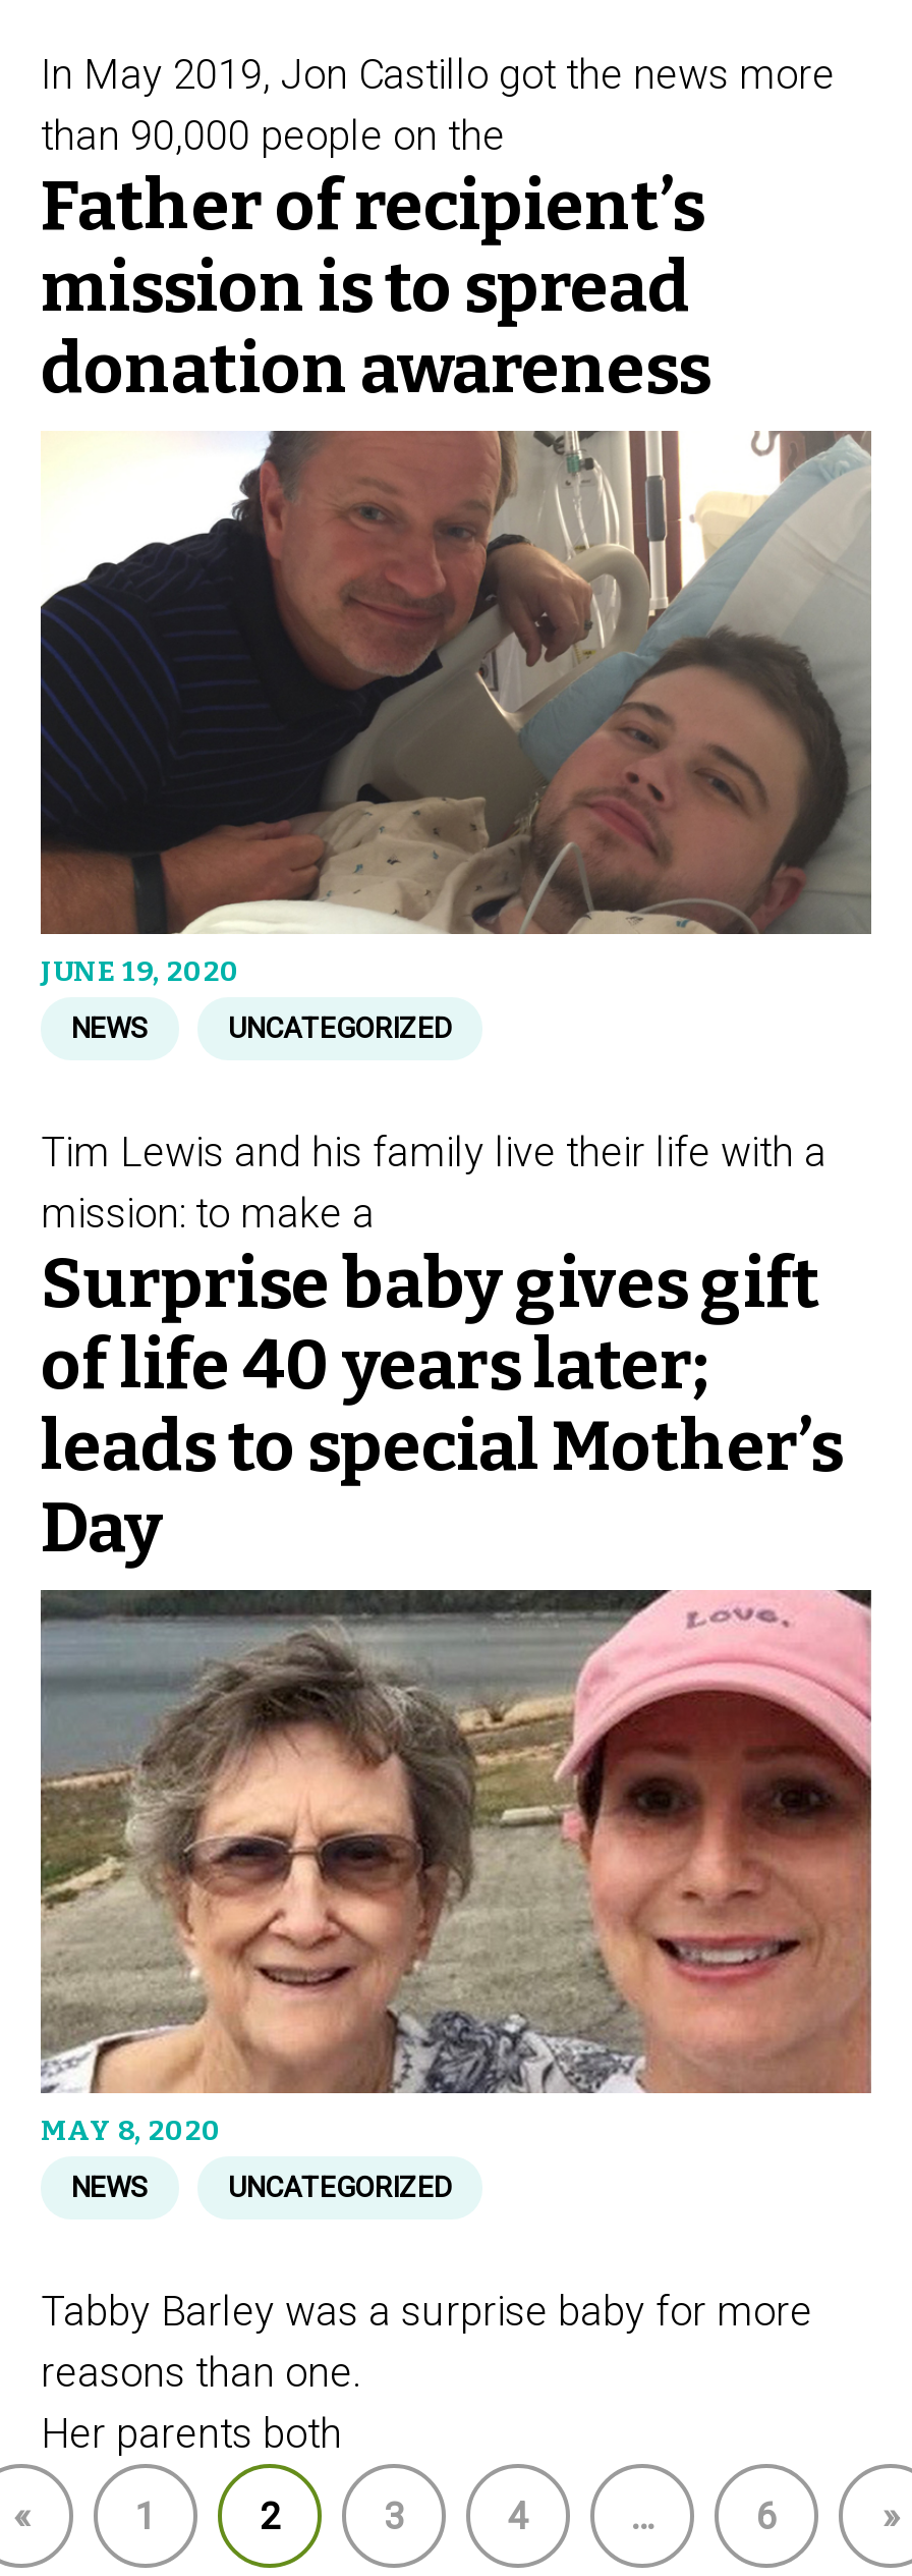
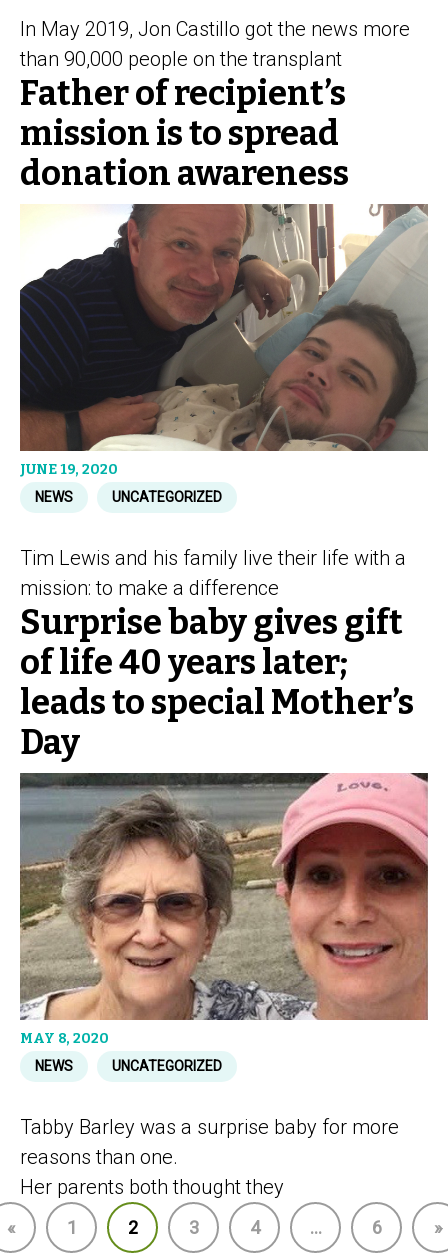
- than 90,000 people on the
+ than 90,000 people on the transplant

- mission: to make a
+ mission: to make a difference

- Her parents both
+ Her parents both thought they
